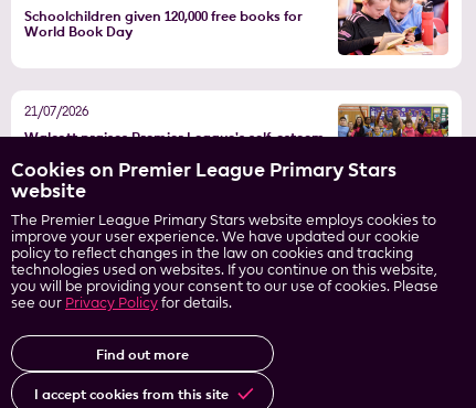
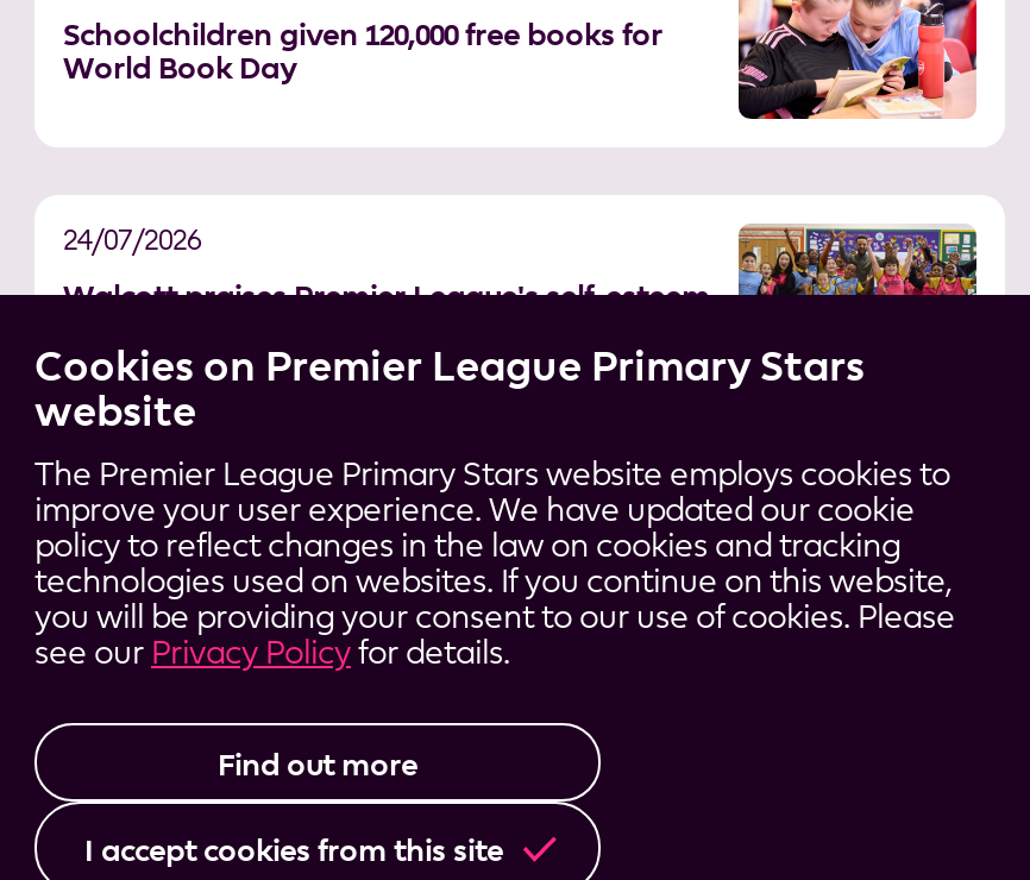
- 21/07/2026
+ 24/07/2026
